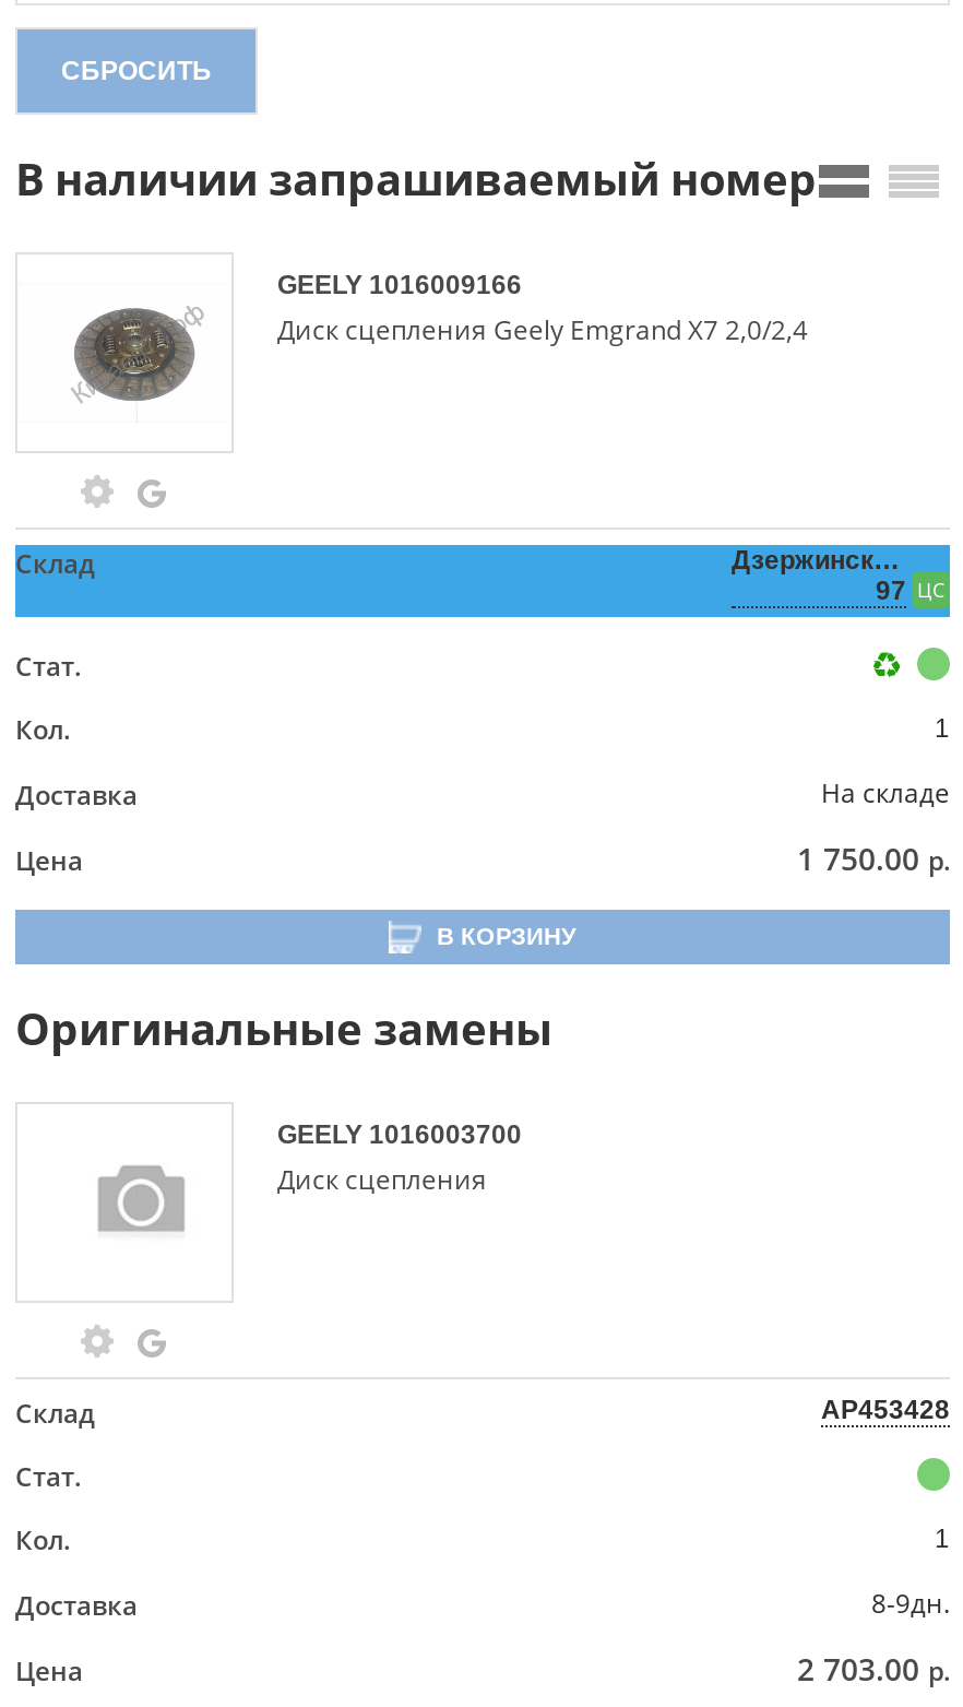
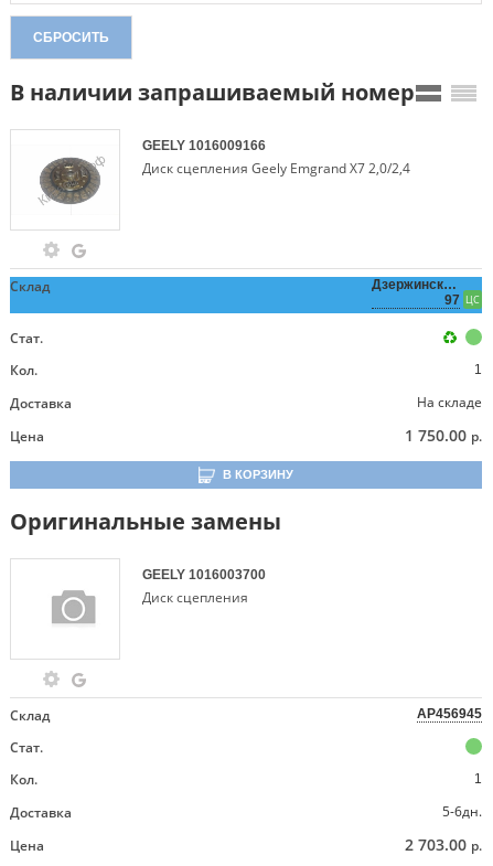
- AP453428
+ AP456945

- 8-9дн.
+ 5-6дн.
